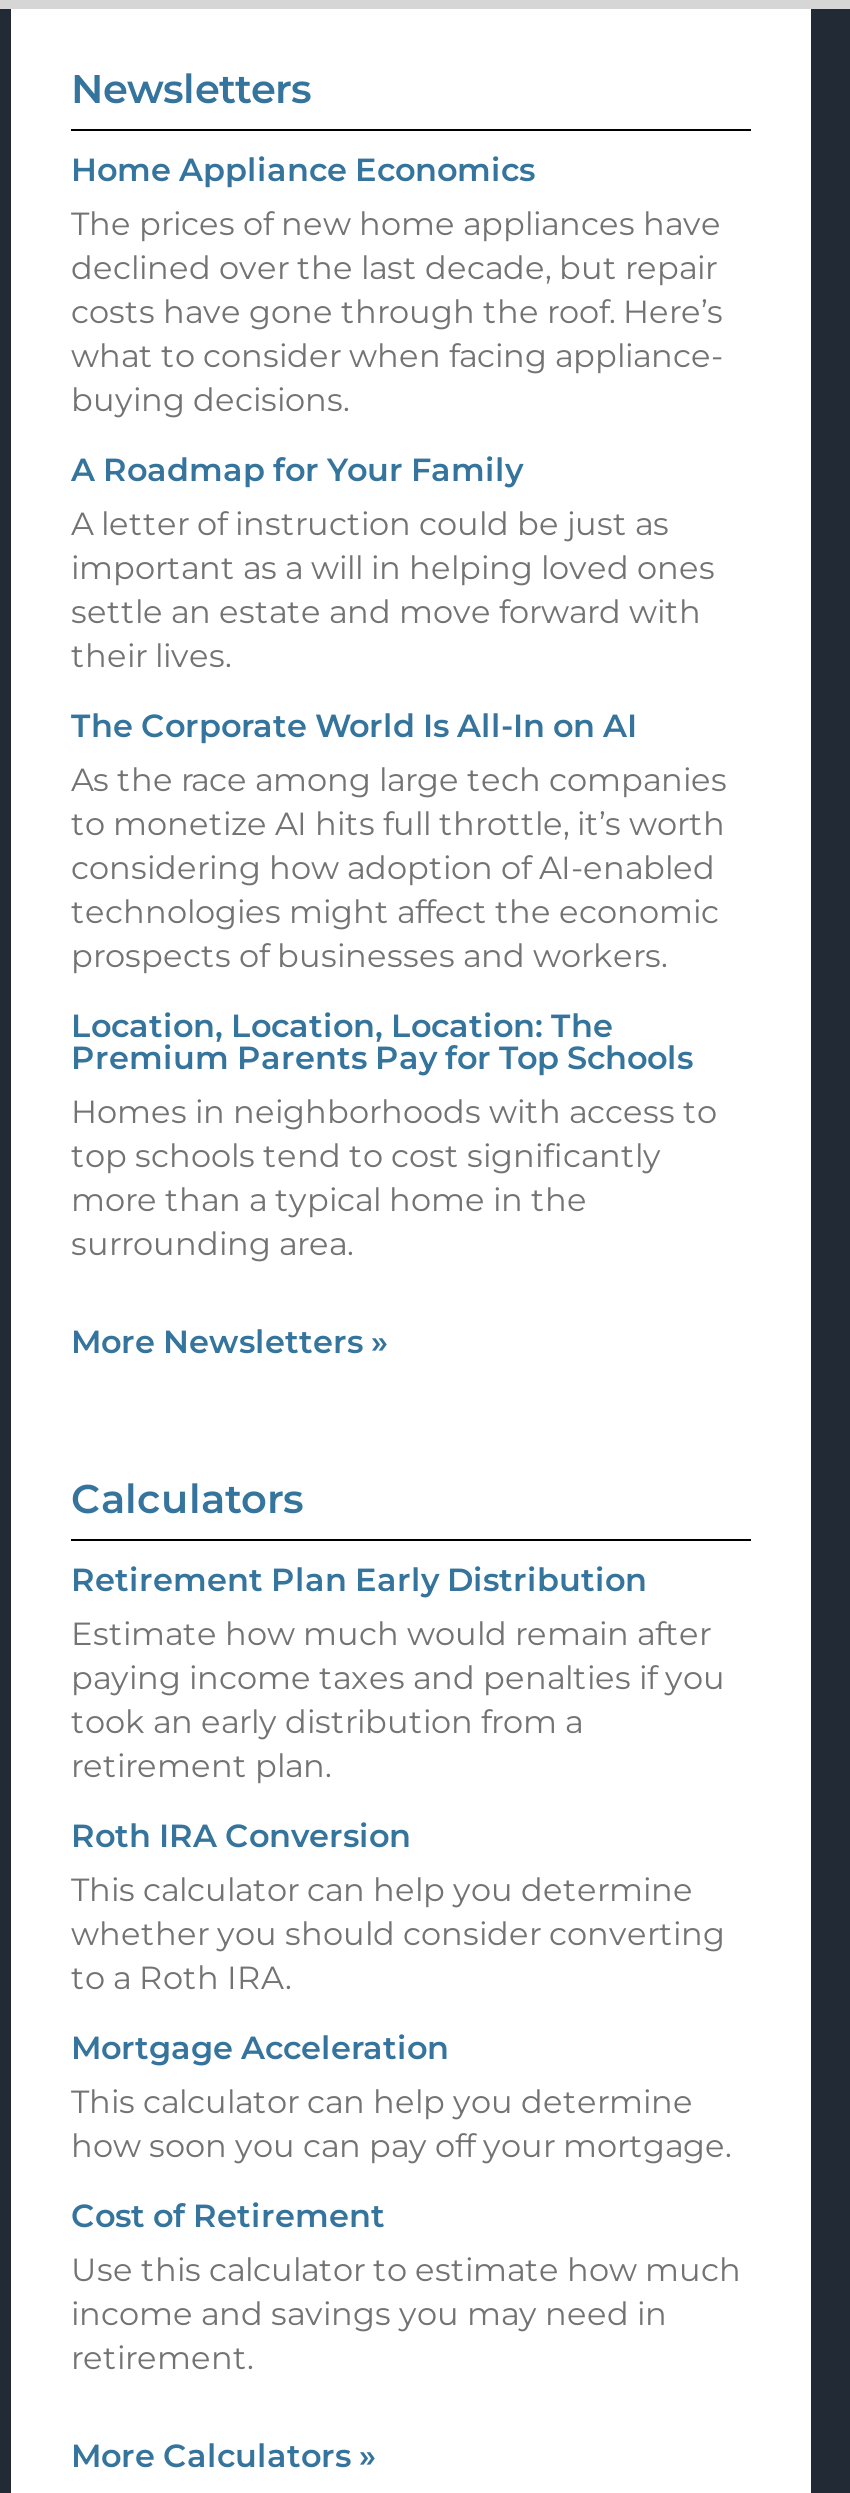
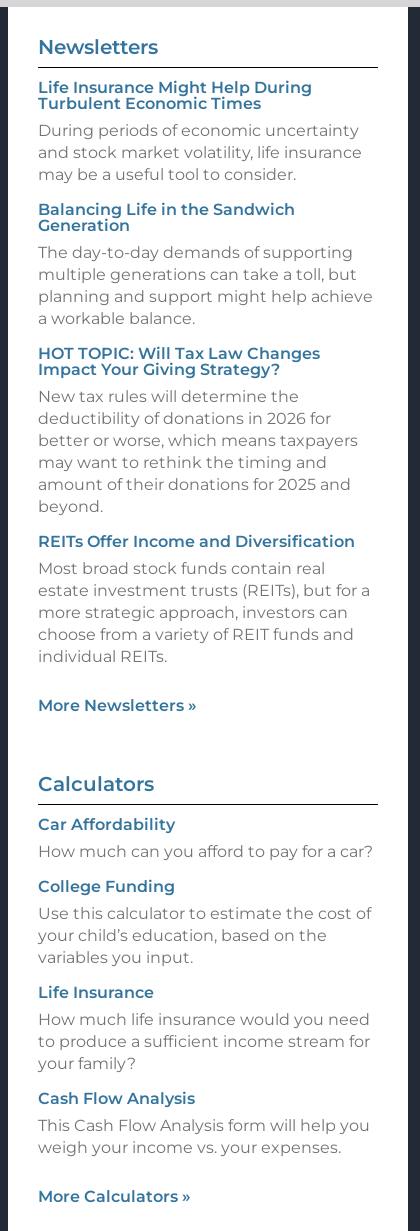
- Home Appliance Economics
- The prices of new home appliances have
- declined over the last decade, but repair
- costs have gone through the roof. Here’s
- what to consider when facing appliance-
- buying decisions.
+ Life Insurance Might Help During
+ Turbulent Economic Times
+ During periods of economic uncertainty
+ and stock market volatility, life insurance
+ may be a useful tool to consider.

- A Roadmap for Your Family
- A letter of instruction could be just as
- important as a will in helping loved ones
- settle an estate and move forward with
- their lives.
+ Balancing Life in the Sandwich
+ Generation
+ The day-to-day demands of supporting
+ multiple generations can take a toll, but
+ planning and support might help achieve
+ a workable balance.

- The Corporate World Is All-In on AI
- As the race among large tech companies
- to monetize AI hits full throttle, it’s worth
- considering how adoption of AI-enabled
- technologies might affect the economic
- prospects of businesses and workers.
+ HOT TOPIC: Will Tax Law Changes
+ Impact Your Giving Strategy?
+ New tax rules will determine the
+ deductibility of donations in 2026 for
+ better or worse, which means taxpayers
+ may want to rethink the timing and
+ amount of their donations for 2025 and
+ beyond.

- Location, Location, Location: The
- Premium Parents Pay for Top Schools
- Homes in neighborhoods with access to
- top schools tend to cost significantly
- more than a typical home in the
- surrounding area.
+ REITs Offer Income and Diversification
+ Most broad stock funds contain real
+ estate investment trusts (REITs), but for a
+ more strategic approach, investors can
+ choose from a variety of REIT funds and
+ individual REITs.

moved down: More Newsletters» | Calculators

- Retirement Plan Early Distribution
- Estimate how much would remain after
- paying income taxes and penalties if you
- took an early distribution from a
- retirement plan.
+ Car Affordability
+ How much can you afford to pay for a car?

- Roth IRA Conversion
- This calculator can help you determine
- whether you should consider converting
- to a Roth IRA.
+ College Funding
+ Use this calculator to estimate the cost of
+ your child’s education, based on the
+ variables you input.

- Mortgage Acceleration
- This calculator can help you determine
- how soon you can pay off your mortgage.
+ Life Insurance
+ How much life insurance would you need
+ to produce a sufficient income stream for
+ your family?

- Cost of Retirement
- Use this calculator to estimate how much
- income and savings you may need in
- retirement.
+ Cash Flow Analysis
+ This Cash Flow Analysis form will help you
+ weigh your income vs. your expenses.
